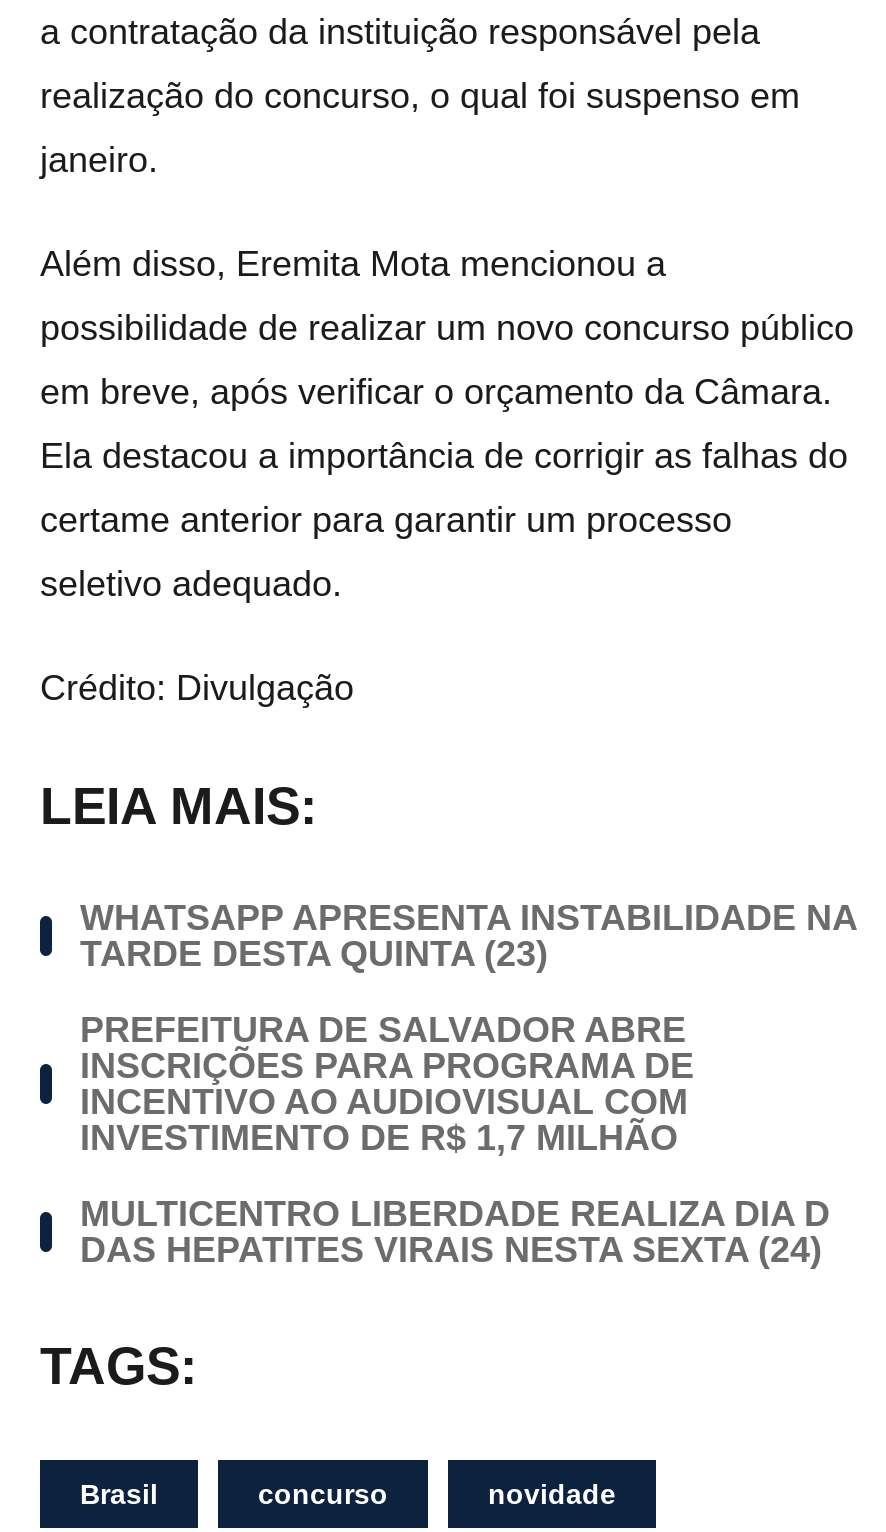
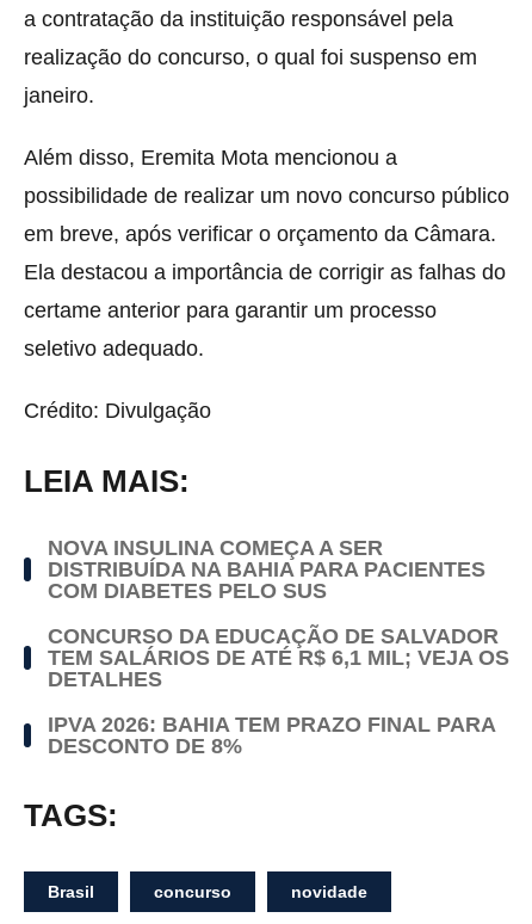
- WHATSAPP APRESENTA INSTABILIDADE NA
- TARDE DESTA QUINTA (23)
+ NOVA INSULINA COMEÇA A SER
+ DISTRIBUÍDA NA BAHIA PARA PACIENTES
+ COM DIABETES PELO SUS

- PREFEITURA DE SALVADOR ABRE
- INSCRIÇÕES PARA PROGRAMA DE
- INCENTIVO AO AUDIOVISUAL COM
- INVESTIMENTO DE R$ 1,7 MILHÃO
+ CONCURSO DA EDUCAÇÃO DE SALVADOR
+ TEM SALÁRIOS DE ATÉ R$ 6,1 MIL; VEJA OS
+ DETALHES

- MULTICENTRO LIBERDADE REALIZA DIA D
- DAS HEPATITES VIRAIS NESTA SEXTA (24)
+ IPVA 2026: BAHIA TEM PRAZO FINAL PARA
+ DESCONTO DE 8%
